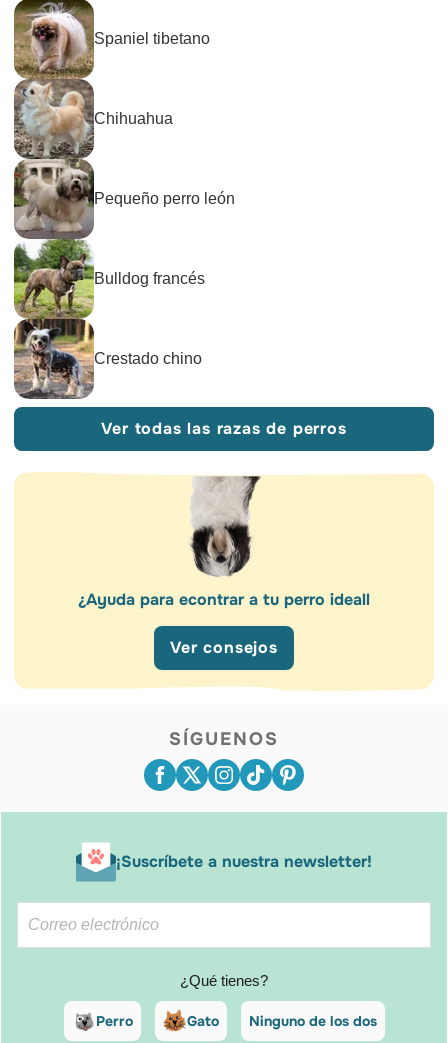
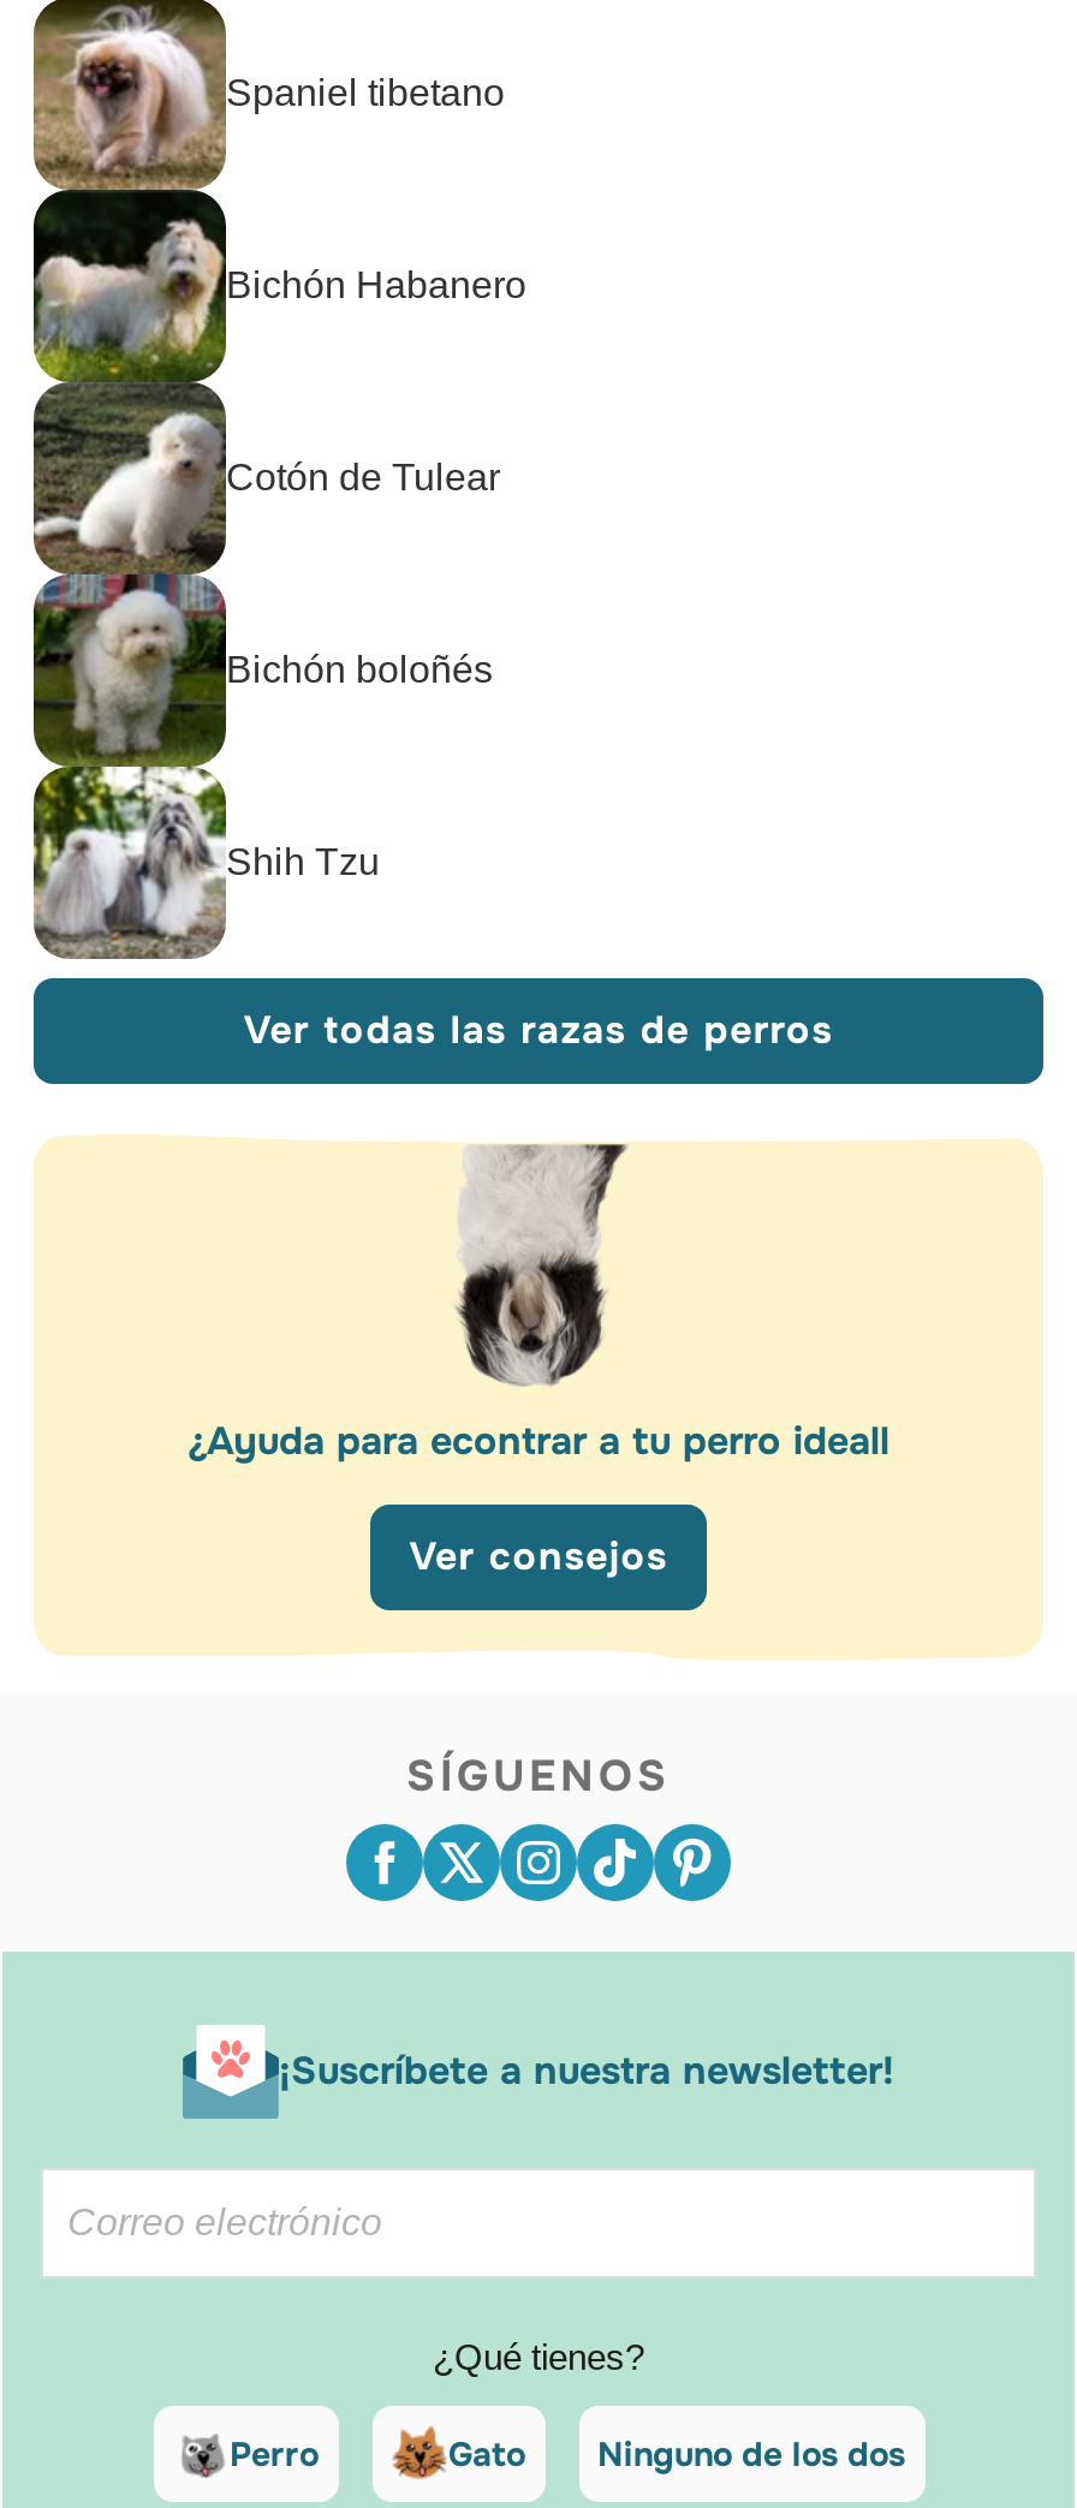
- [image]
- Chihuahua
+ [image]
+ Bichón Habanero

- Pequeño perro león
+ Cotón de Tulear

- Bulldog francés
+ Bichón boloñés

- Crestado chino
+ Shih Tzu
